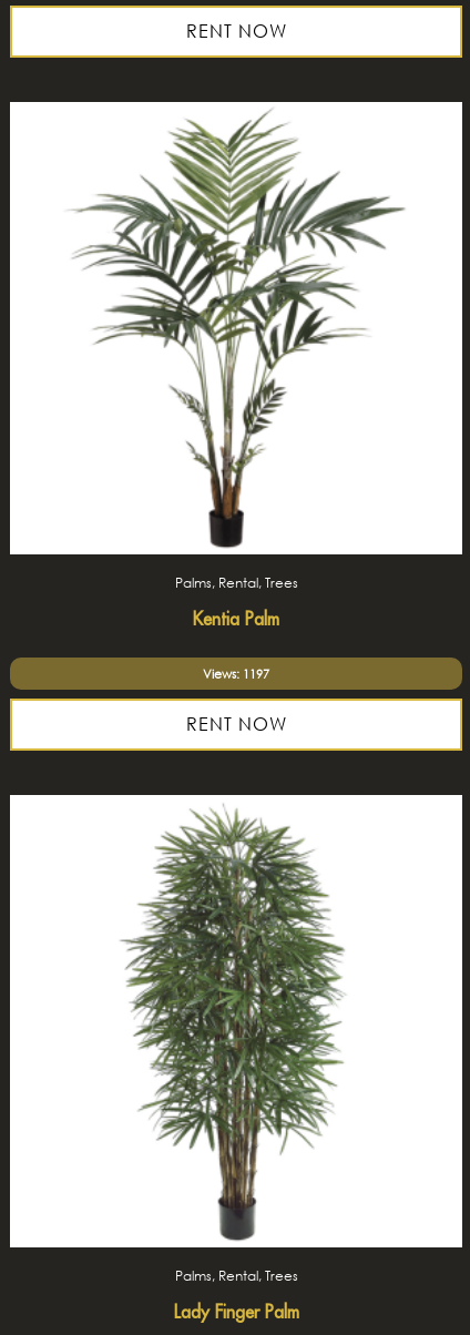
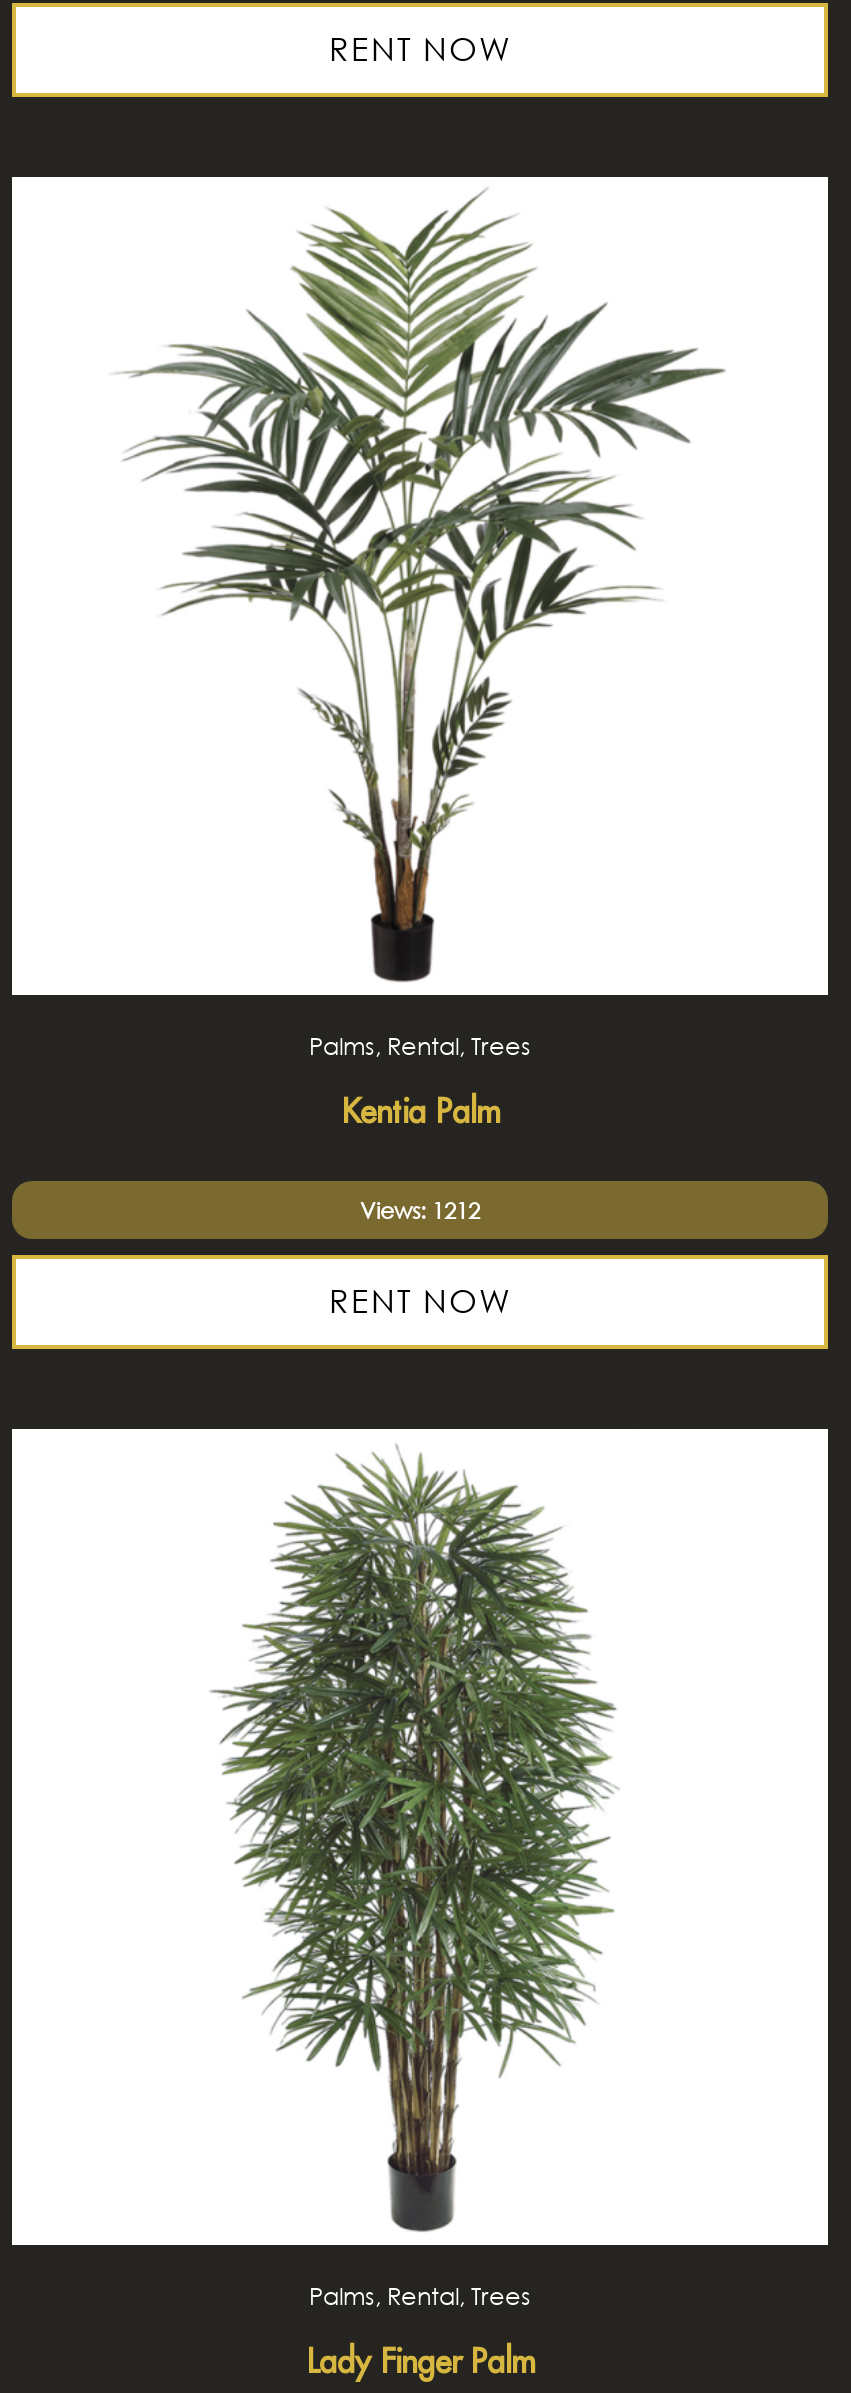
- Views: 1197
+ Views: 1212
